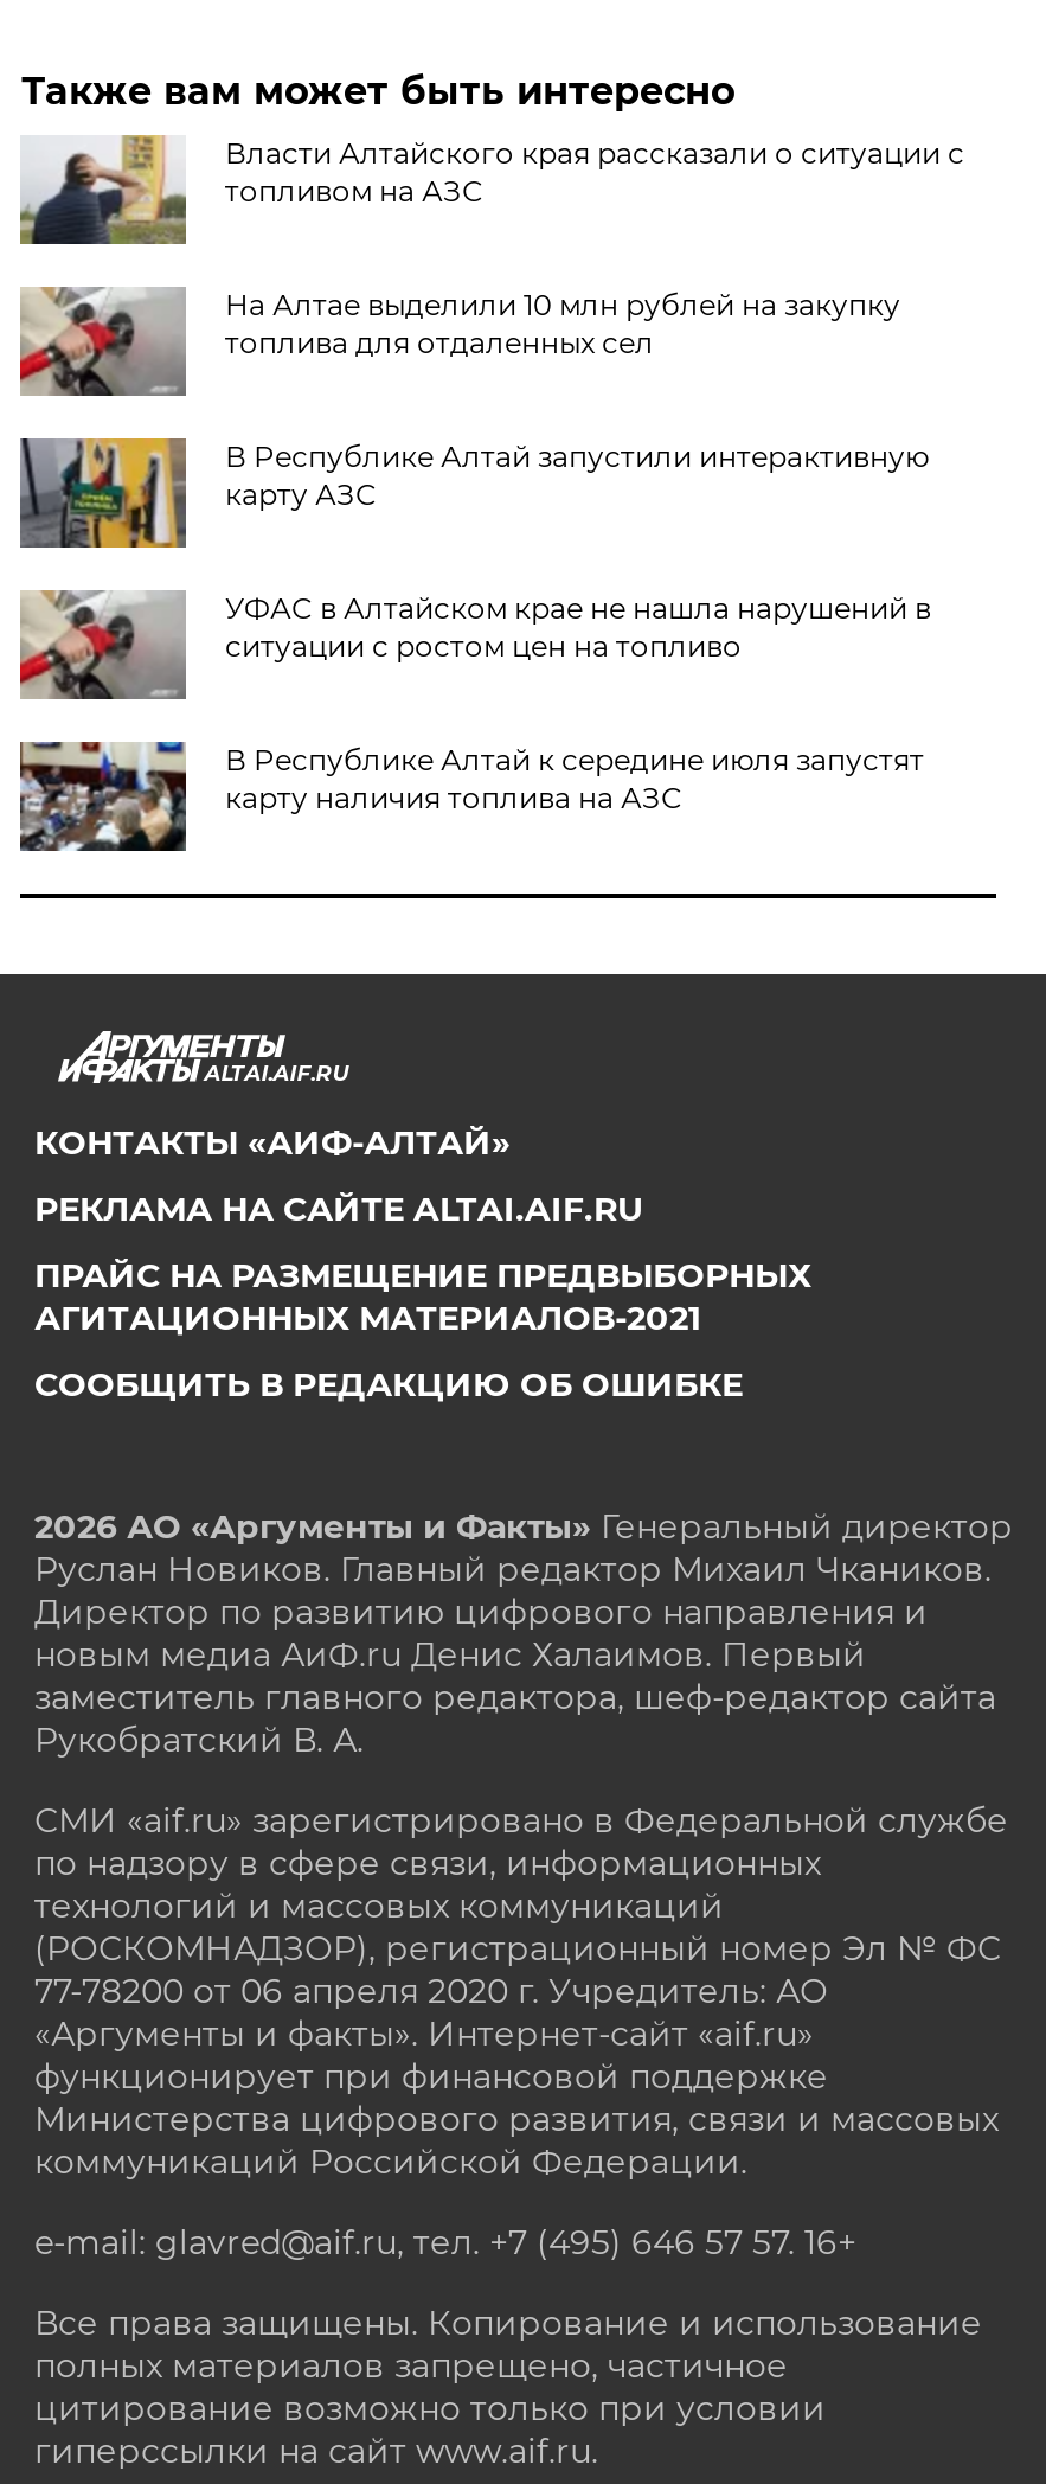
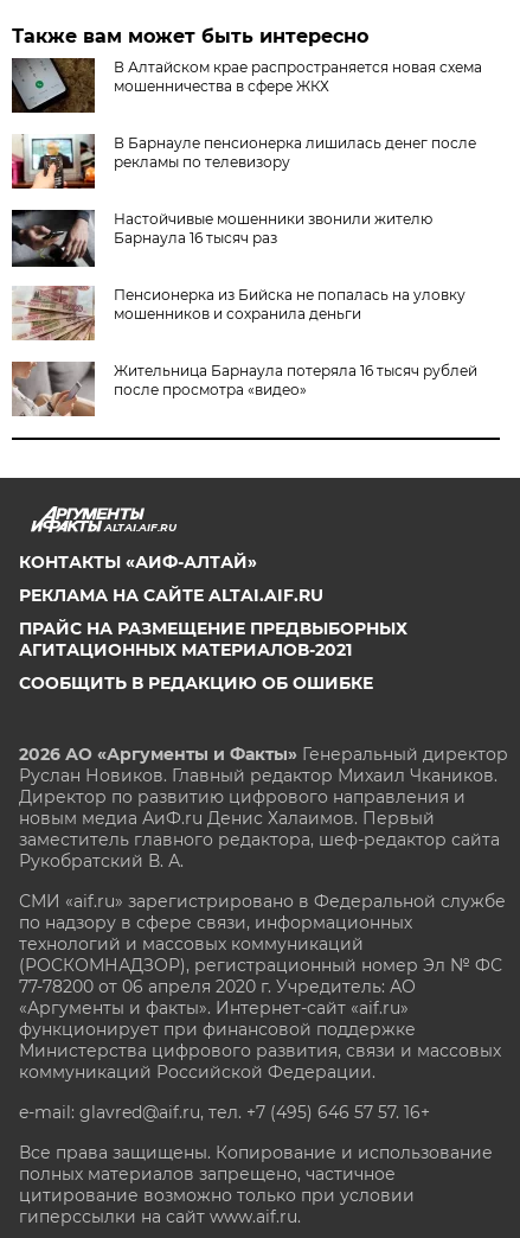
- [image]
- Власти Алтайского края рассказали о ситуации с
- топливом на АЗС
+ [image]
+ В Алтайском крае распространяется новая схема
+ мошенничества в сфере ЖКХ

- [image]
- На Алтае выделили 10 млн рублей на закупку
- топлива для отдаленных сел
+ [image]
+ В Барнауле пенсионерка лишилась денег после
+ рекламы по телевизору

- [image]
- В Республике Алтай запустили интерактивную
- карту АЗС
+ [image]
+ Настойчивые мошенники звонили жителю
+ Барнаула 16 тысяч раз

- [image]
- УФАС в Алтайском крае не нашла нарушений в
- ситуации с ростом цен на топливо
+ [image]
+ Пенсионерка из Бийска не попалась на уловку
+ мошенников и сохранила деньги

- [image]
- В Республике Алтай к середине июля запустят
- карту наличия топлива на АЗС
+ [image]
+ Жительница Барнаула потеряла 16 тысяч рублей
+ после просмотра «видео»
